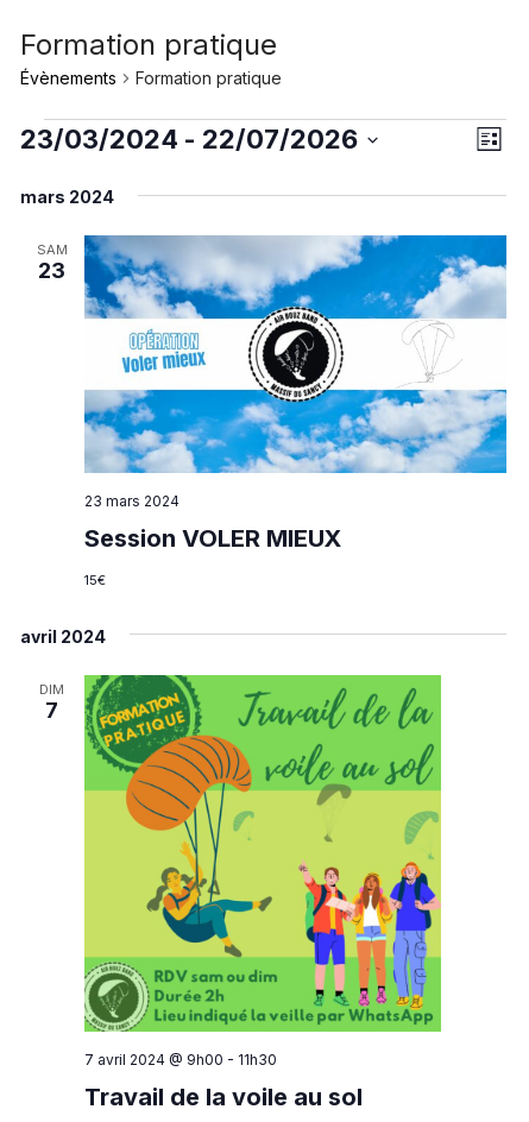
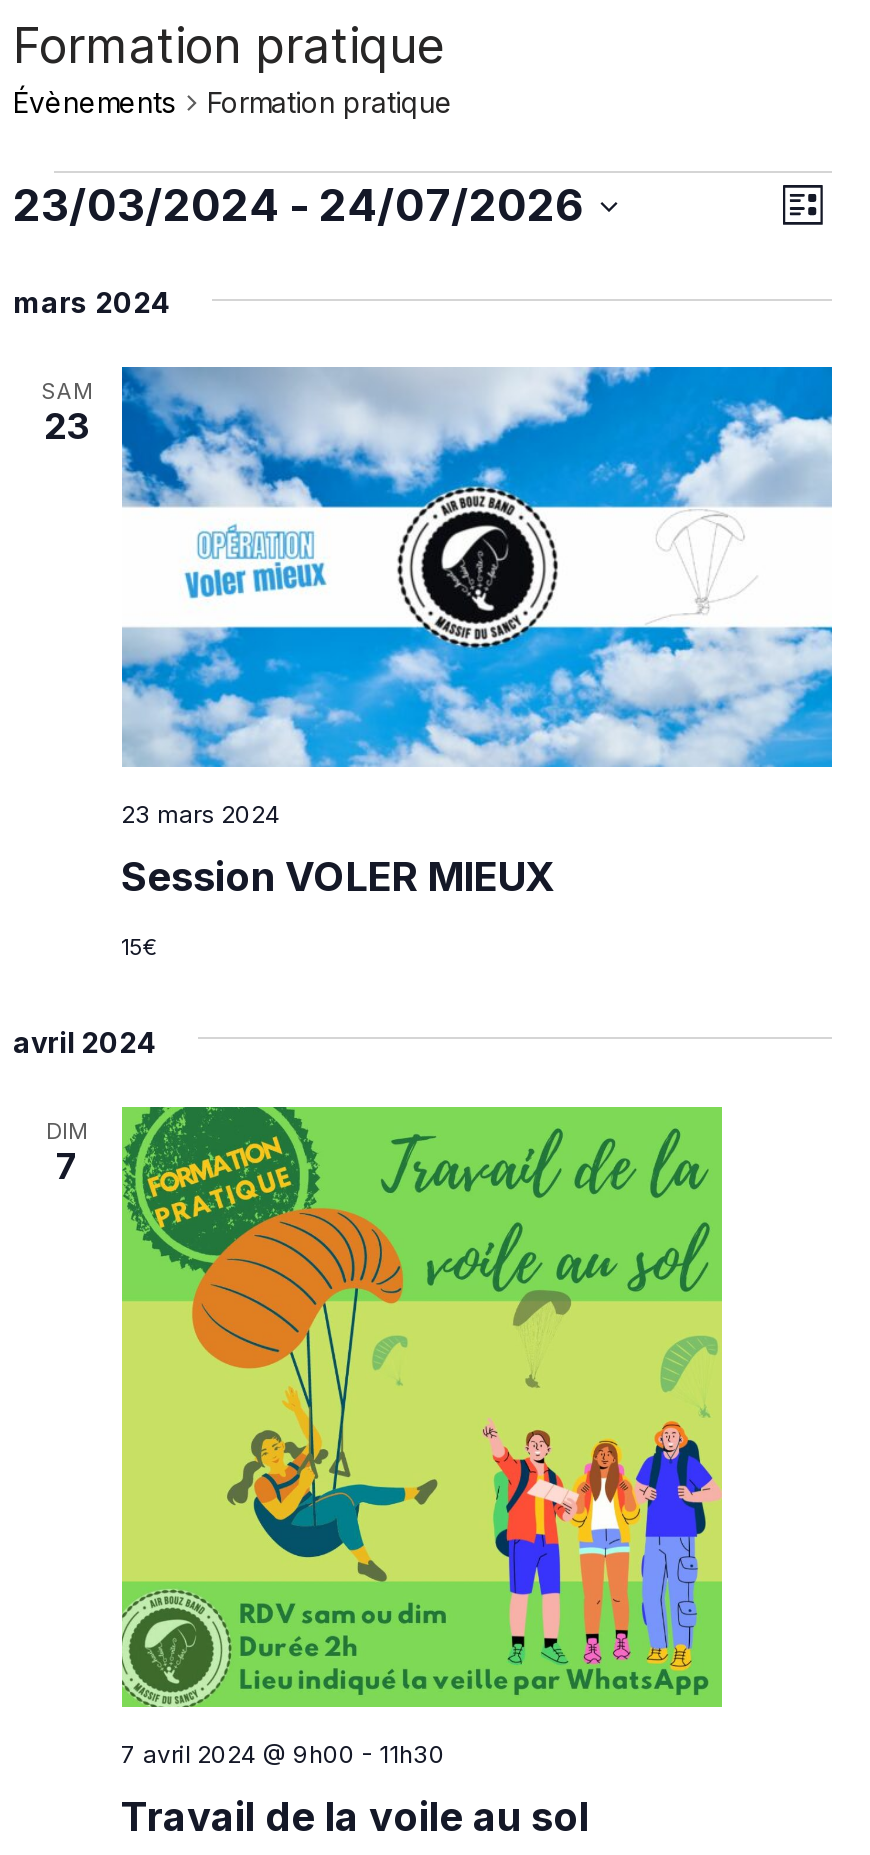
- 23/03/2024 - 22/07/2026
+ 23/03/2024 - 24/07/2026
